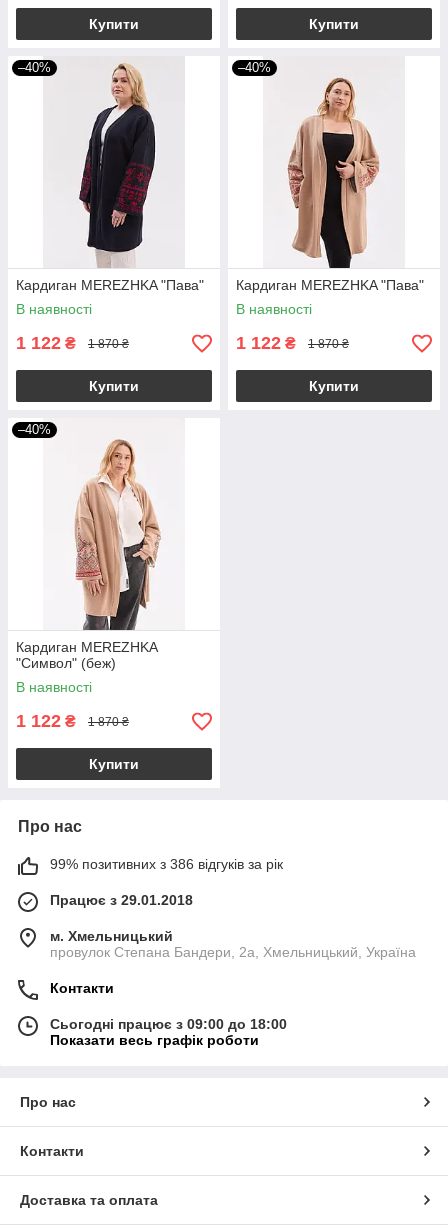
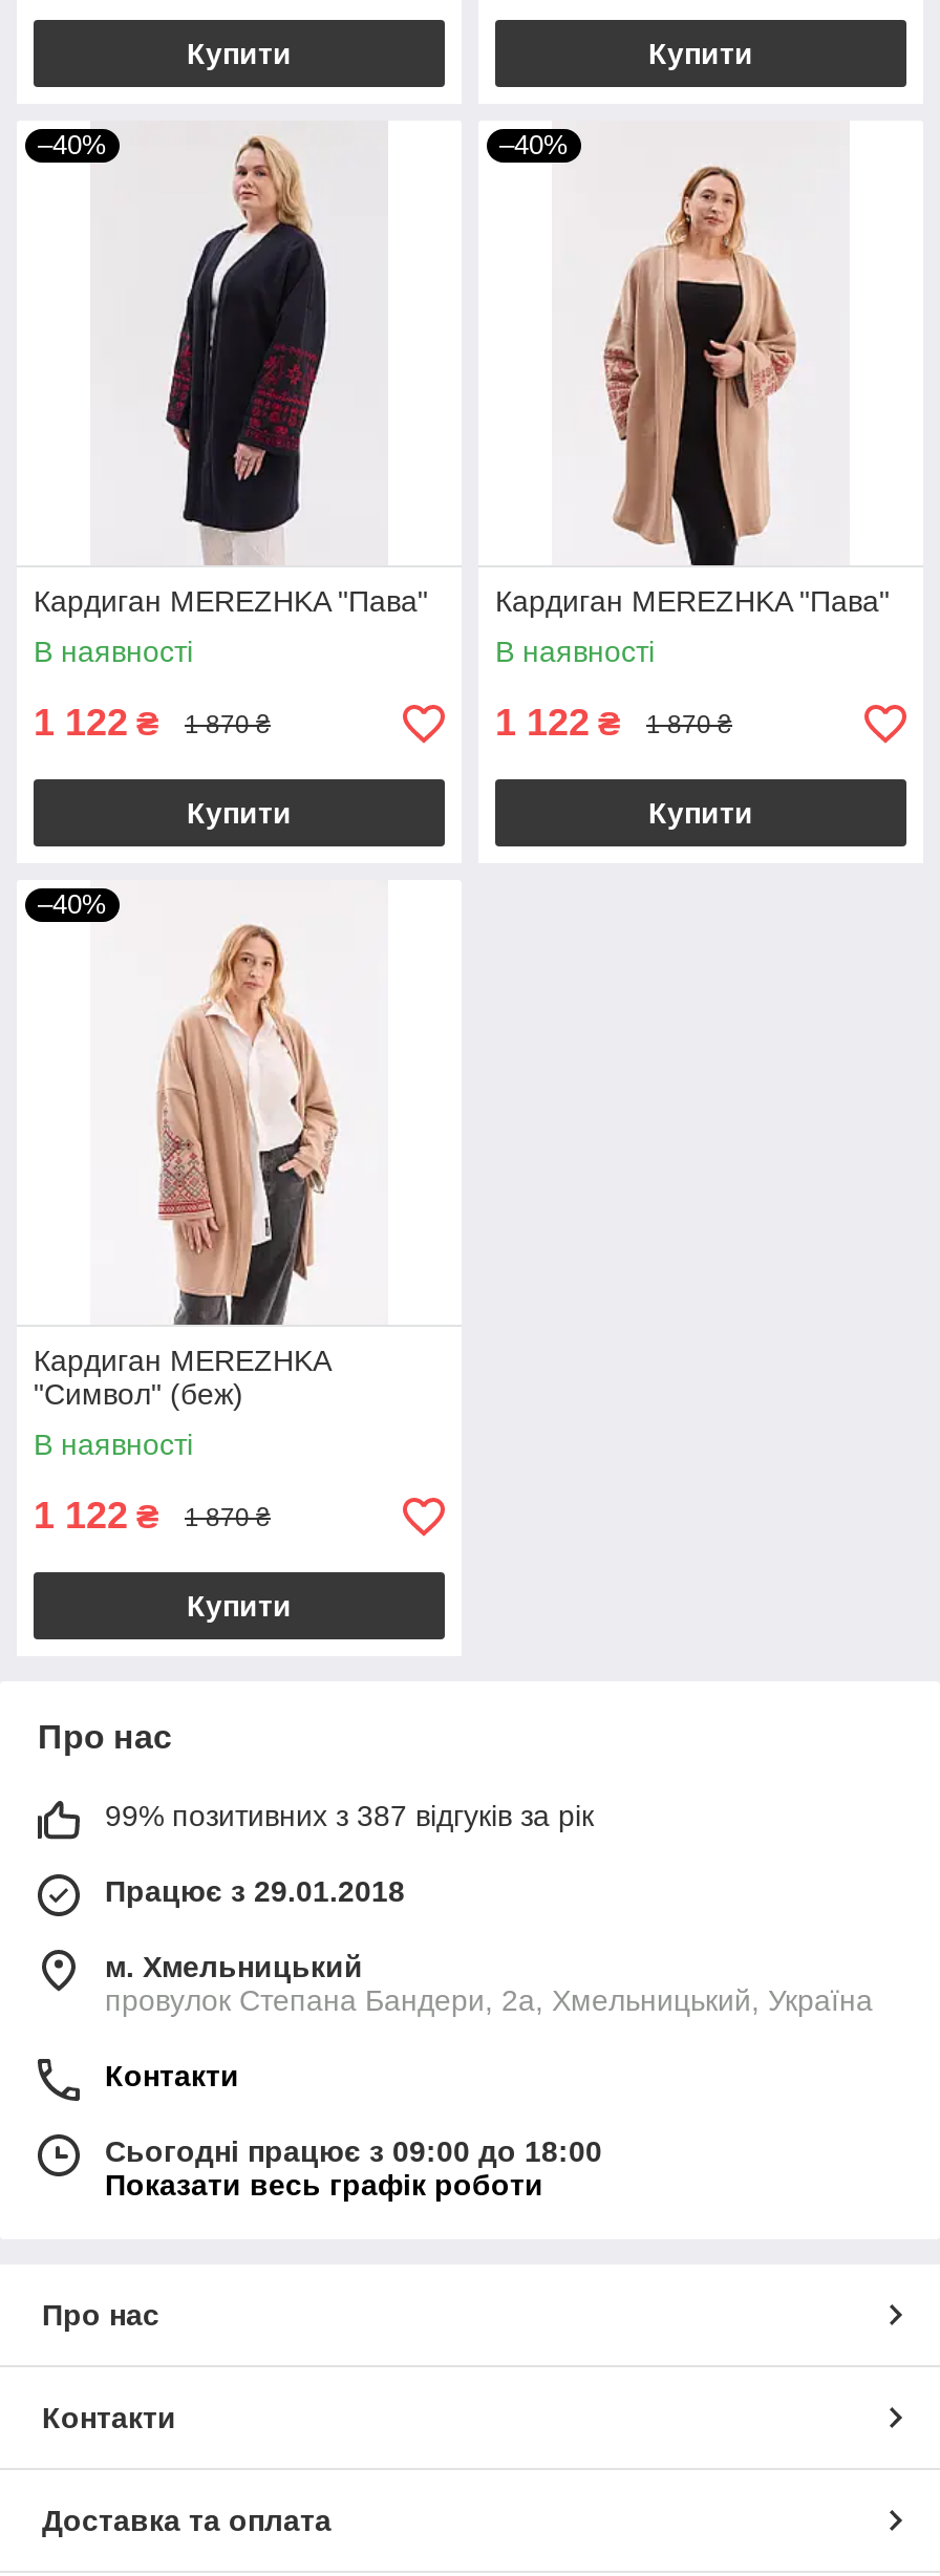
- 99% позитивних з 386 відгуків за рік
+ 99% позитивних з 387 відгуків за рік
